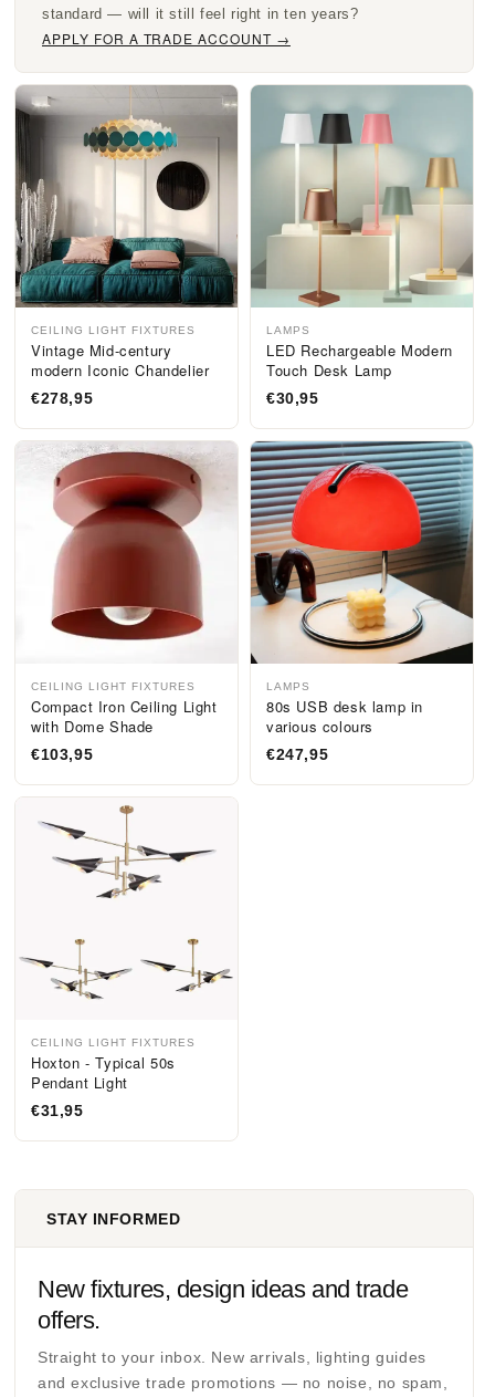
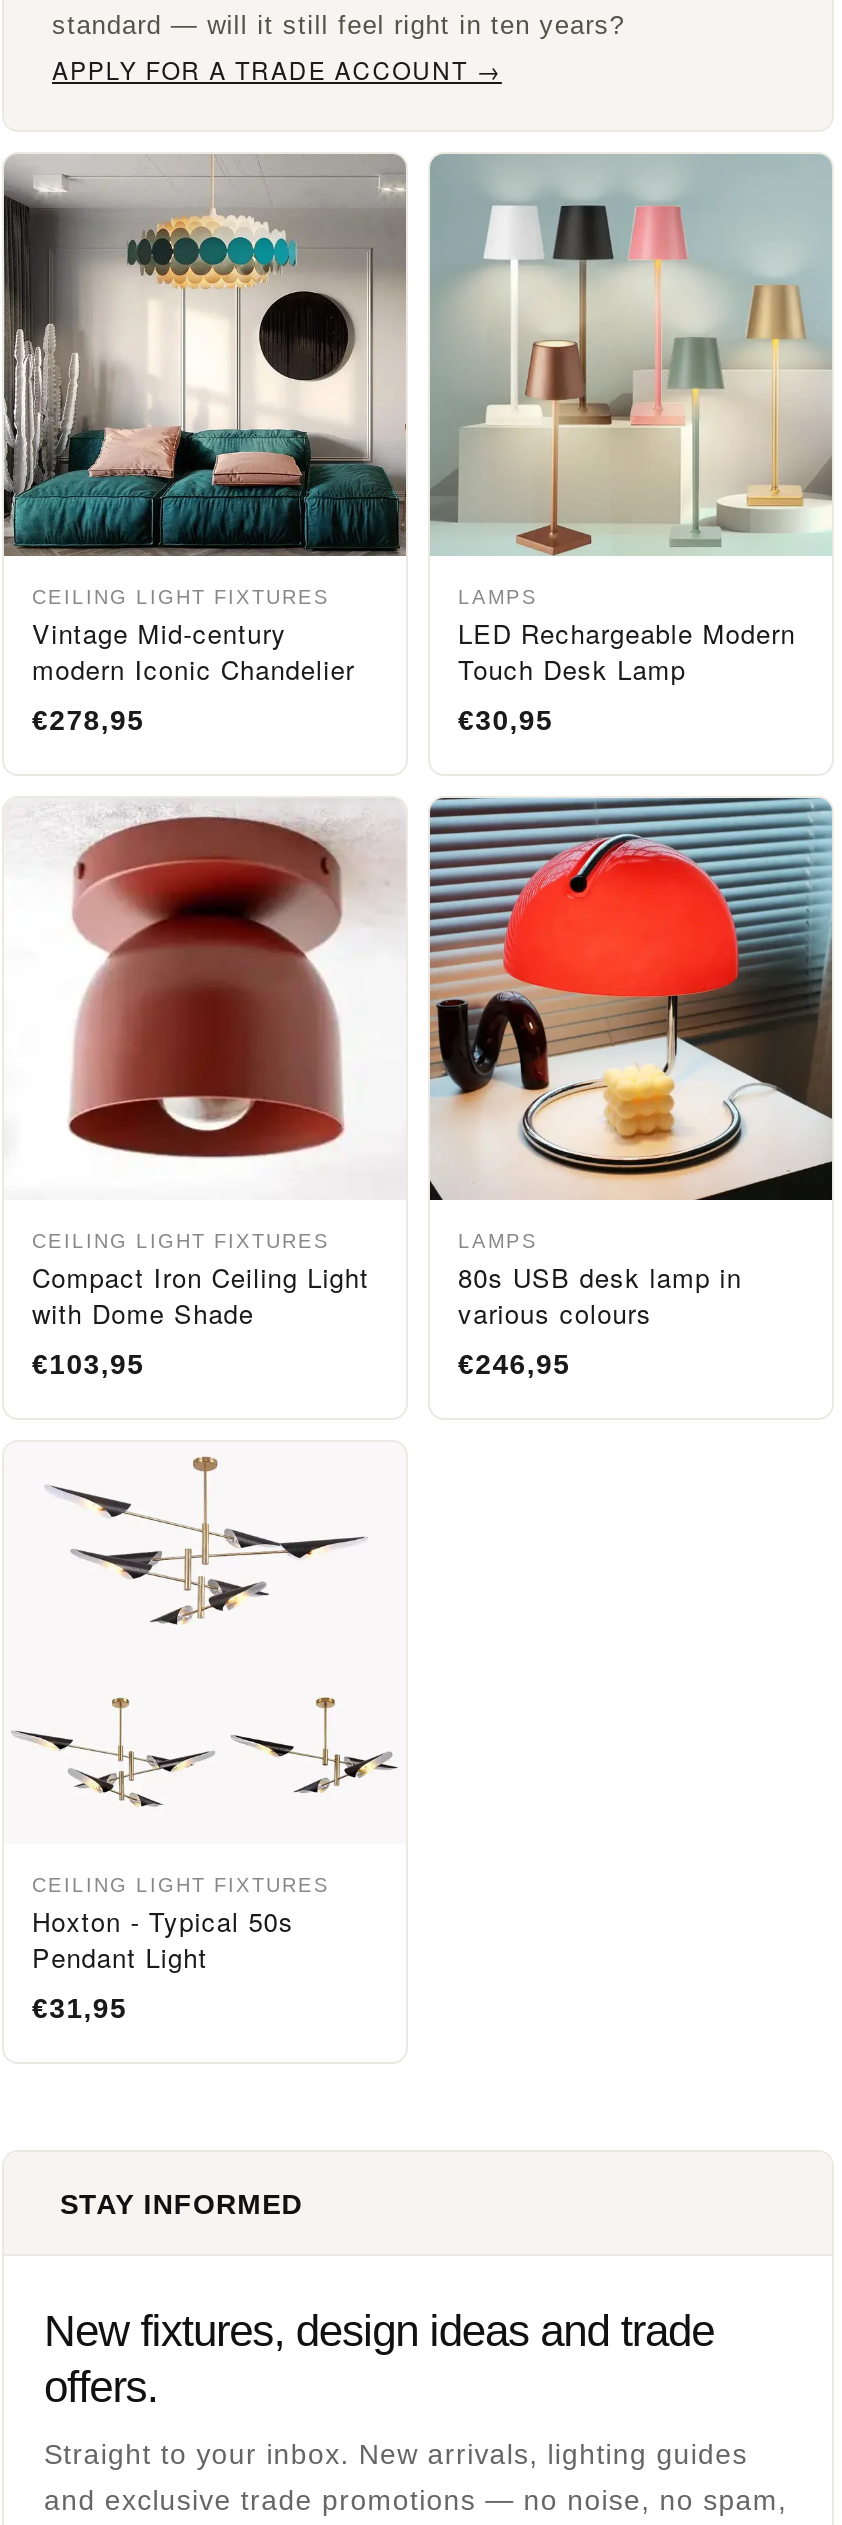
- €247,95
+ €246,95
